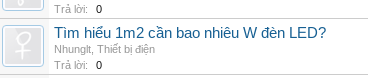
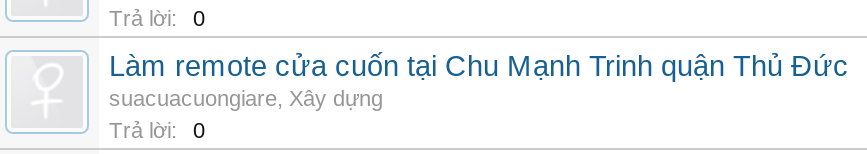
- Tìm hiểu 1m2 cần bao nhiêu W đèn LED?
- Nhunglt, Thiết bị điện
+ Làm remote cửa cuốn tại Chu Mạnh Trinh quận Thủ Đức
+ suacuacuongiare, Xây dựng
